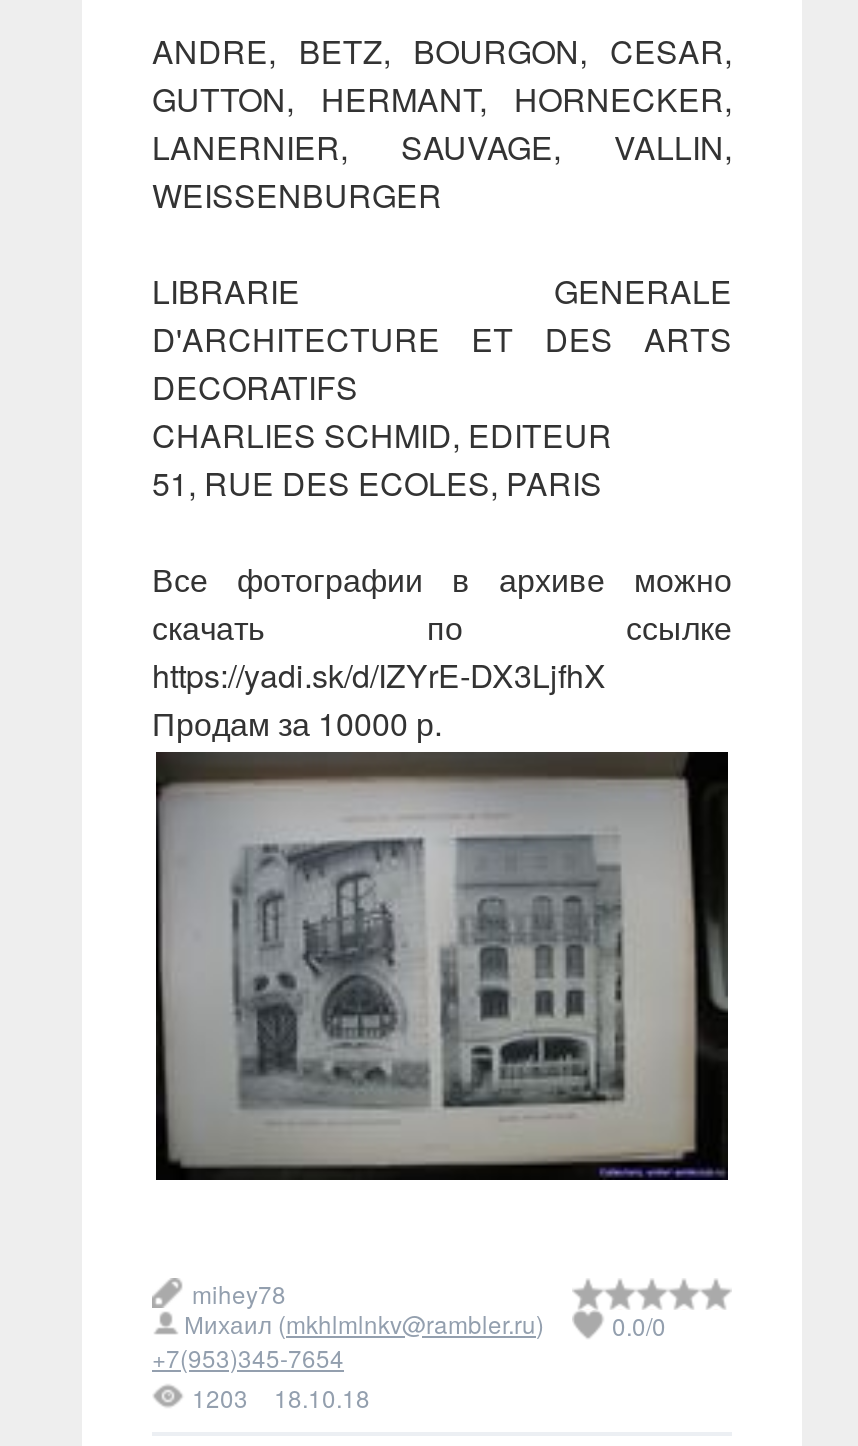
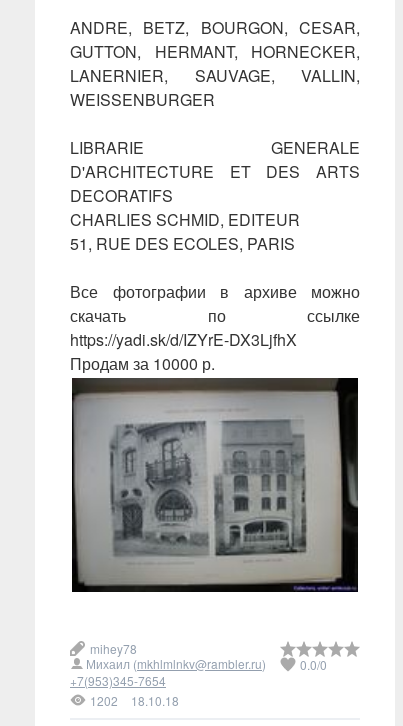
- 1203 18.10.18
+ 1202 18.10.18
